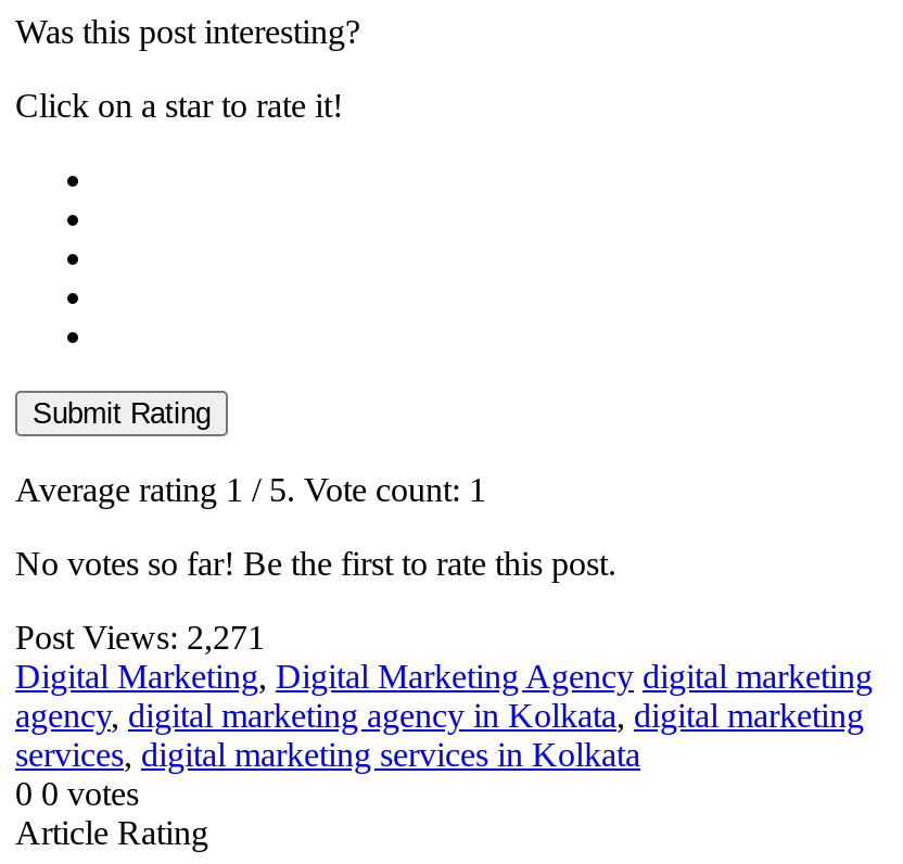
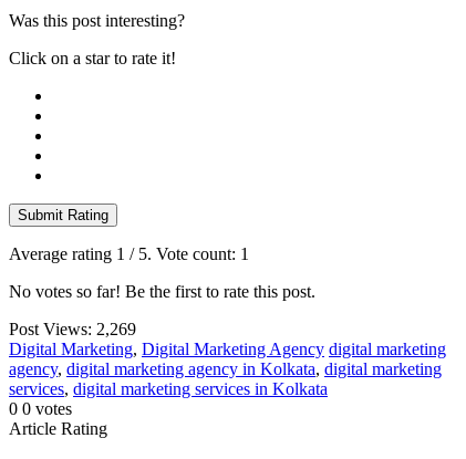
- Post Views: 2,271
+ Post Views: 2,269
